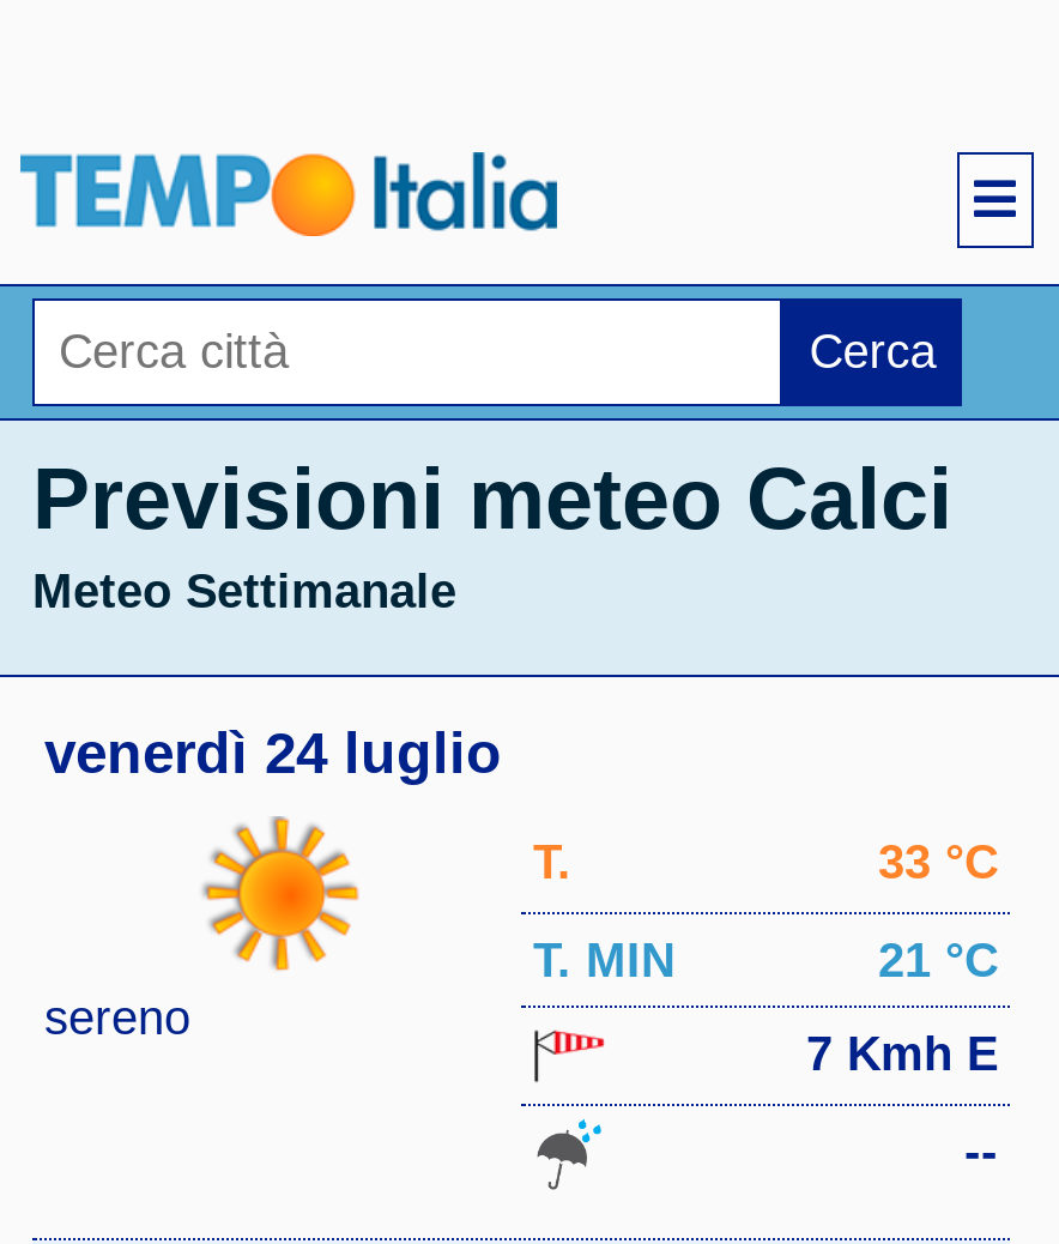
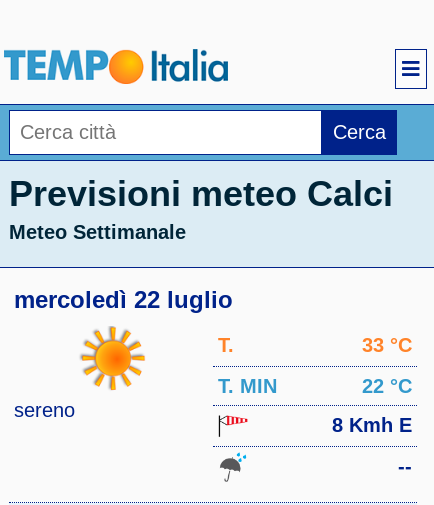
- venerdì 24 luglio
+ mercoledì 22 luglio

- 21 °C
+ 22 °C

- 7 Kmh E
+ 8 Kmh E
